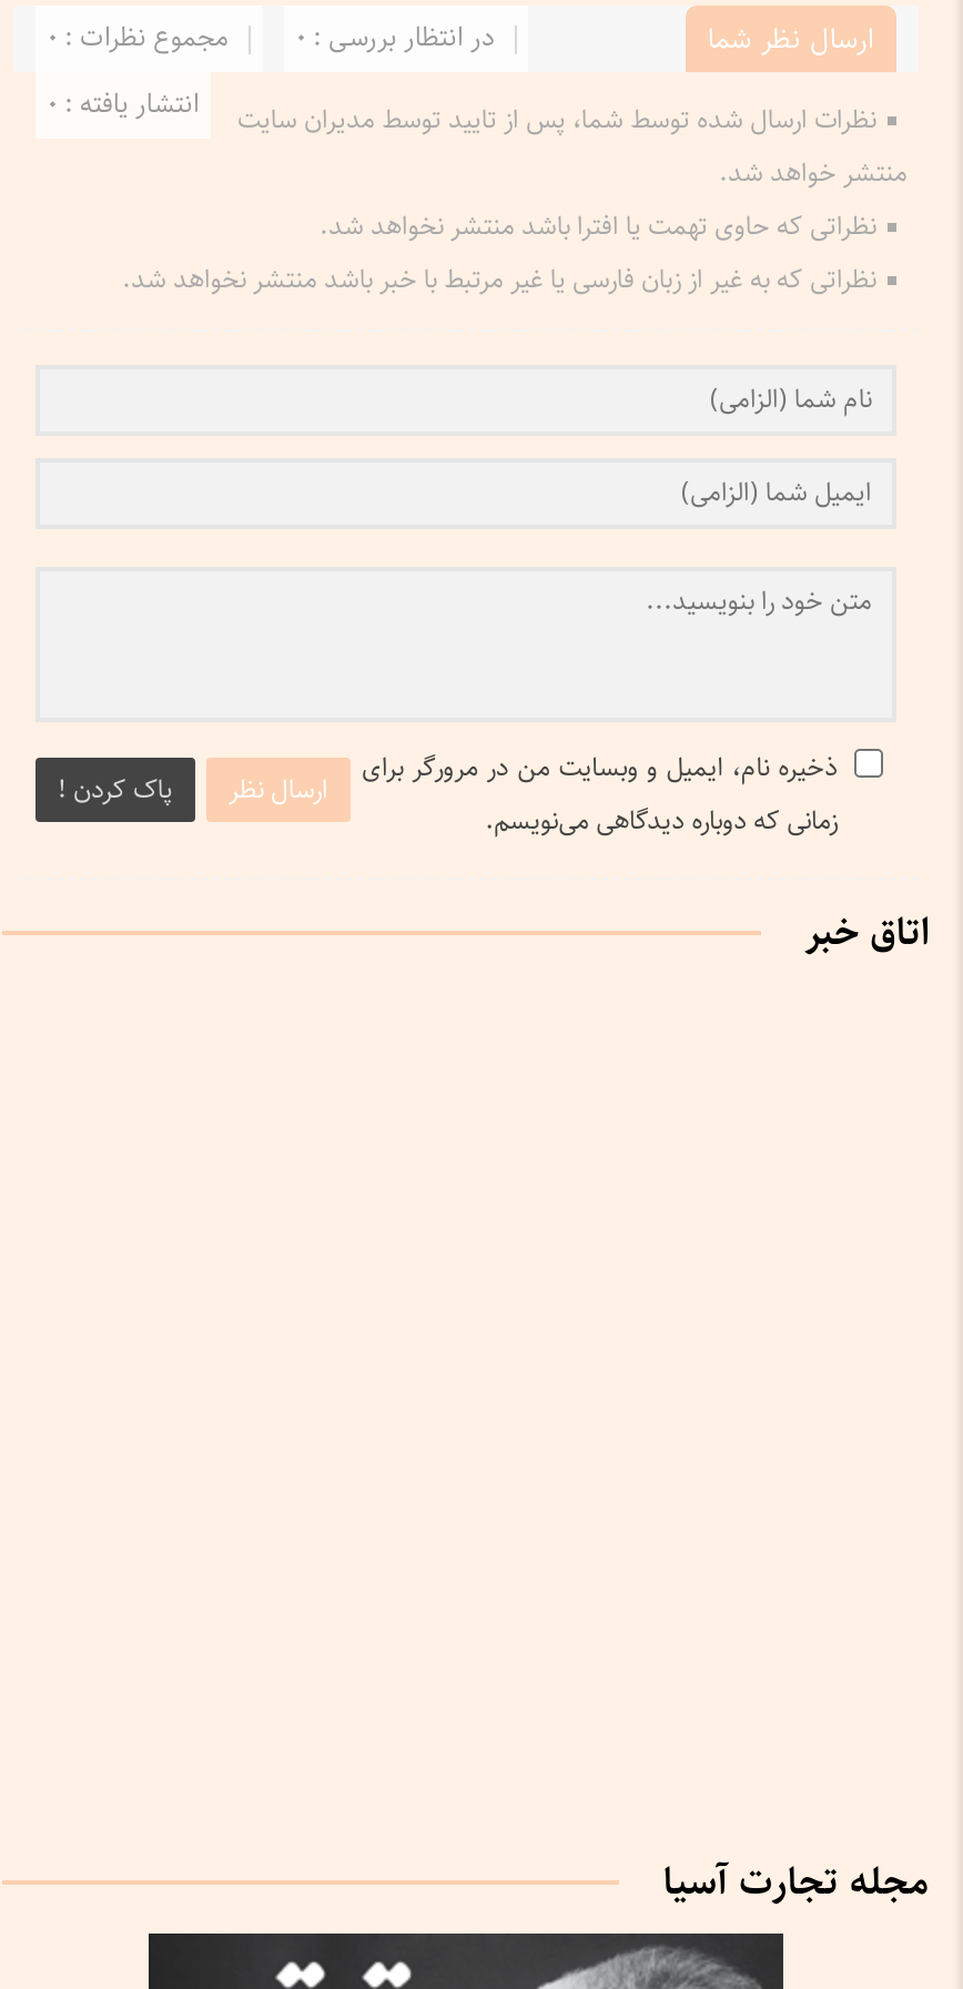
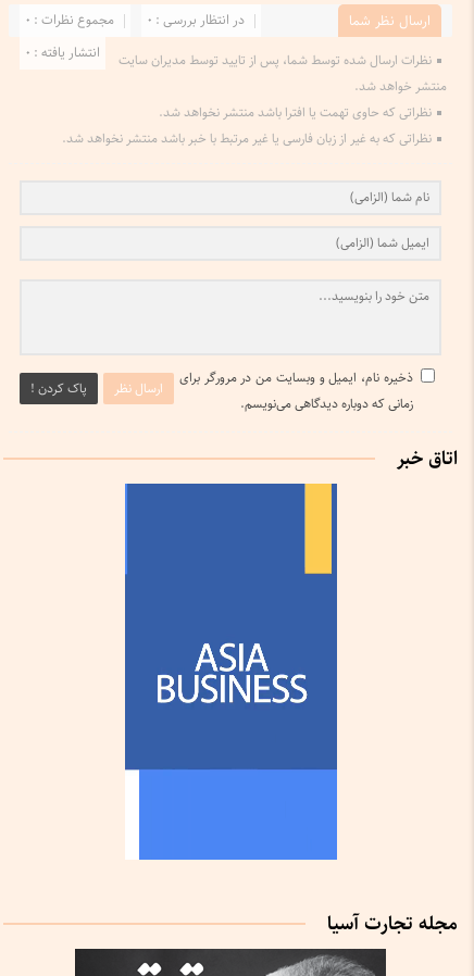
+ [image]
